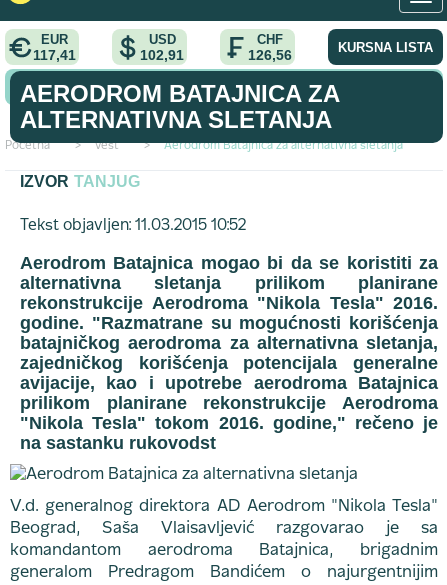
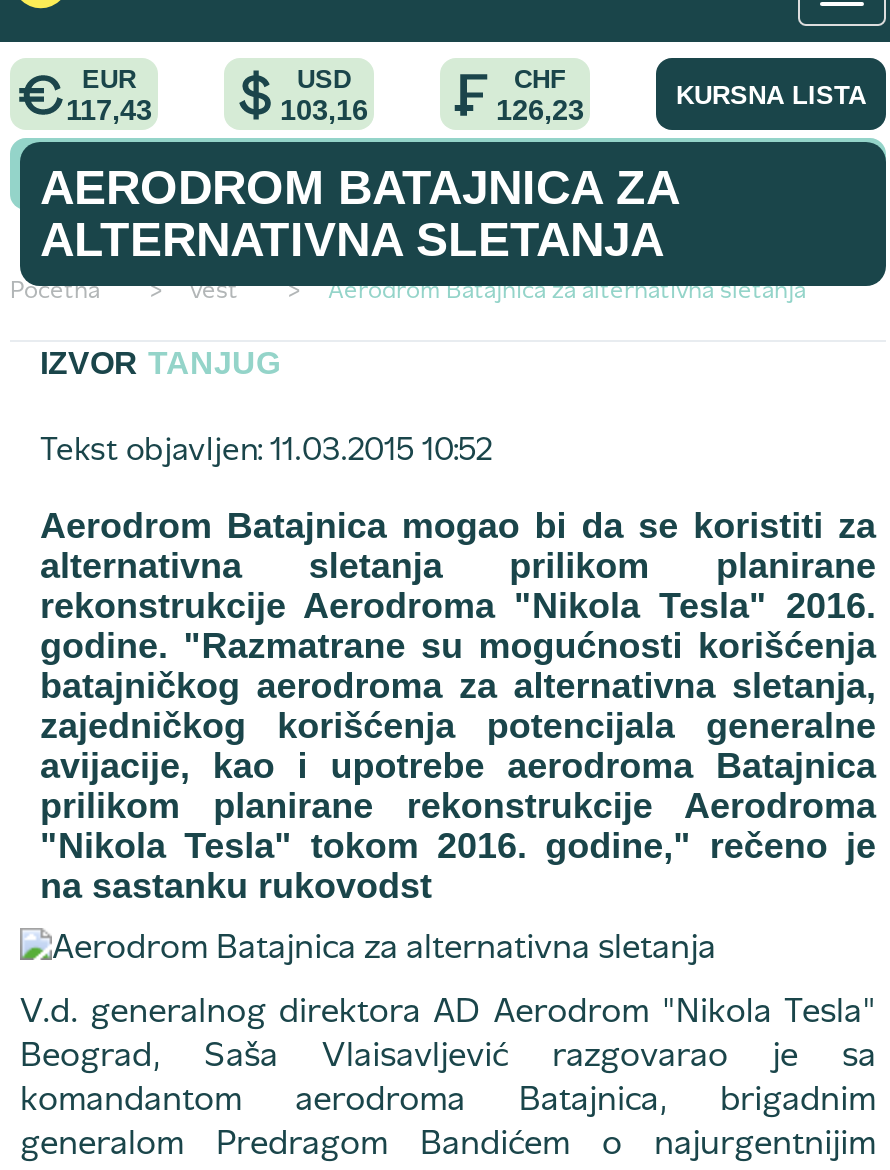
- 117,41
+ 117,43

- 102,91
+ 103,16

- 126,56
+ 126,23
